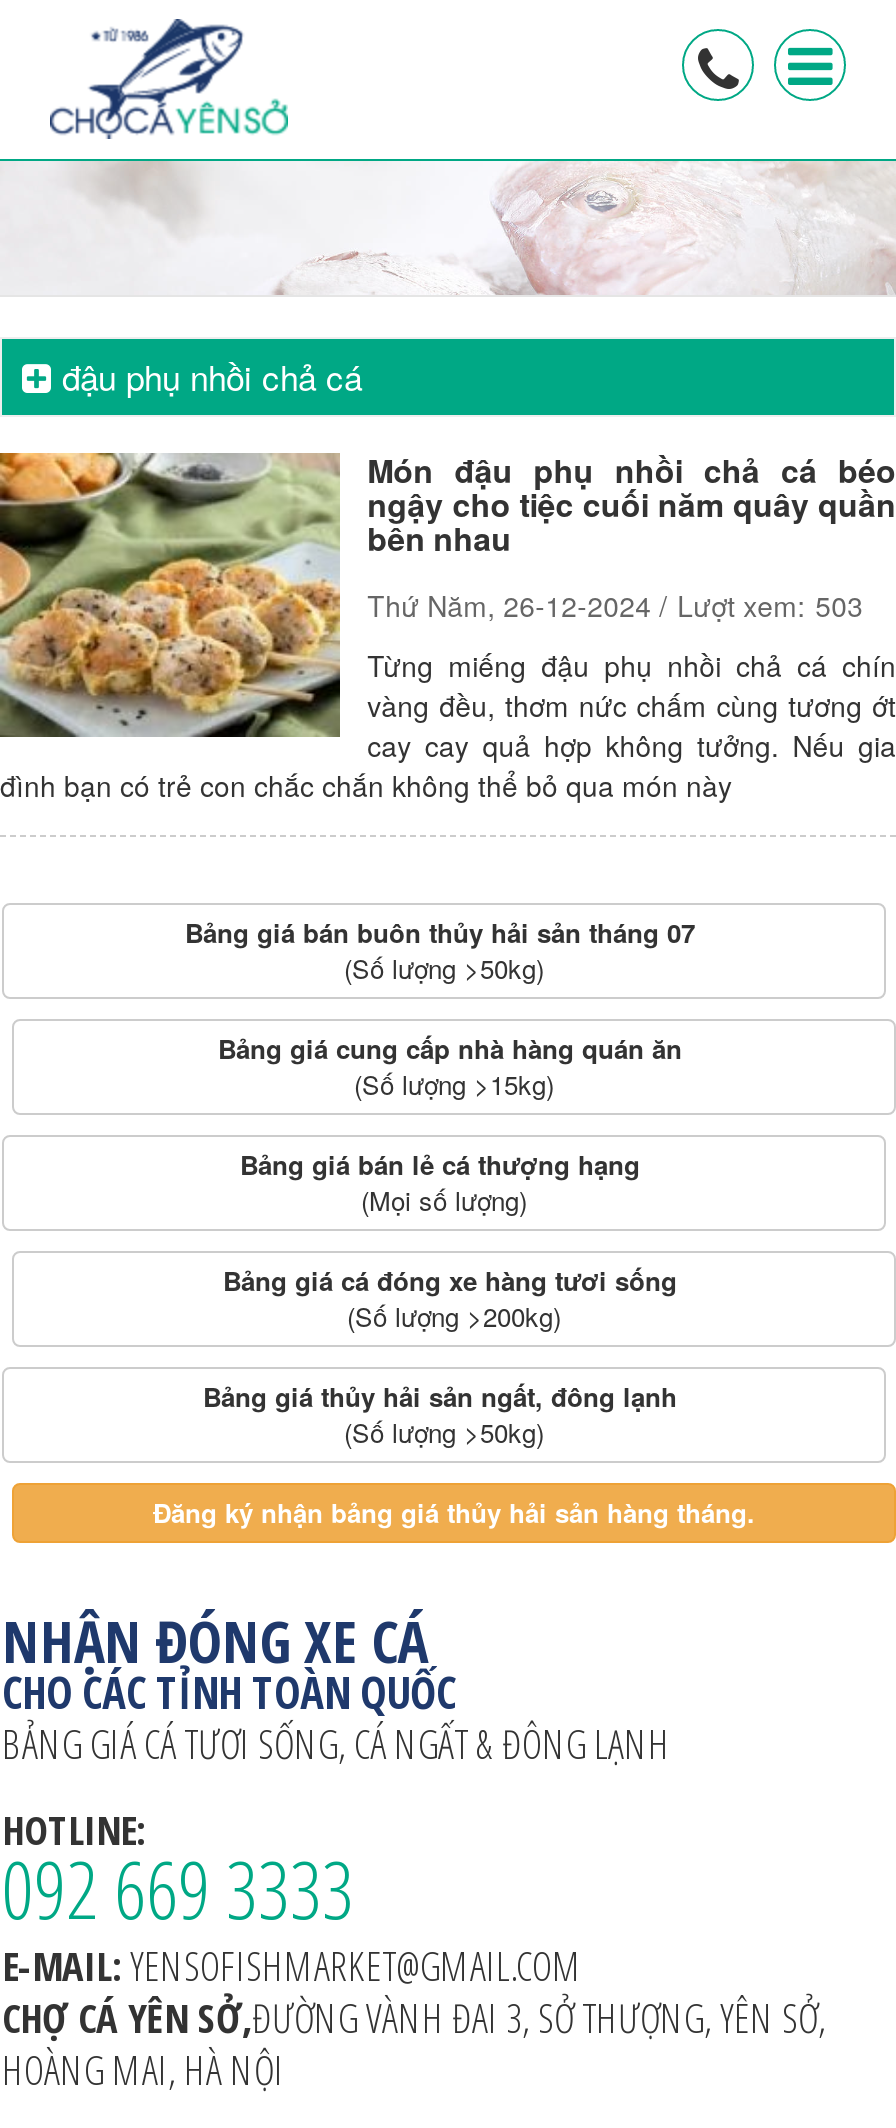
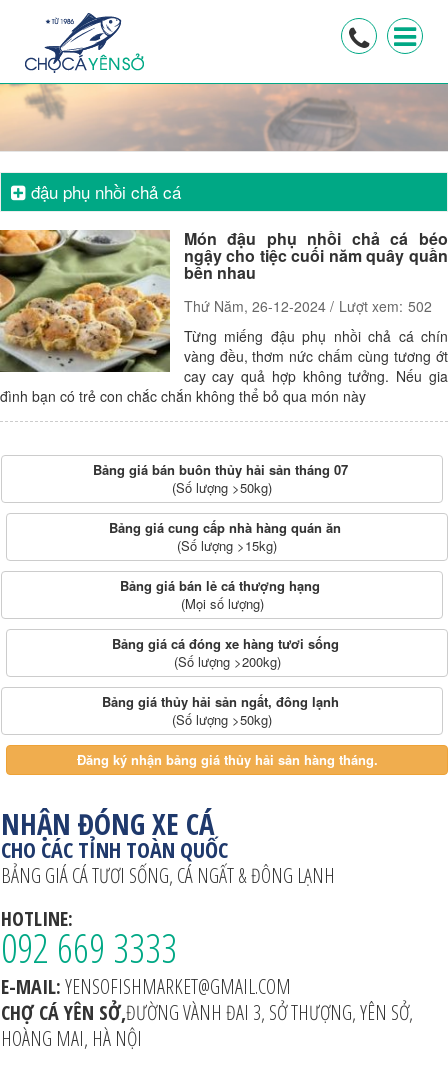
- [image]
+ [image]

- Thứ Năm, 26-12-2024 / Lượt xem: 503
+ Thứ Năm, 26-12-2024 / Lượt xem: 502
